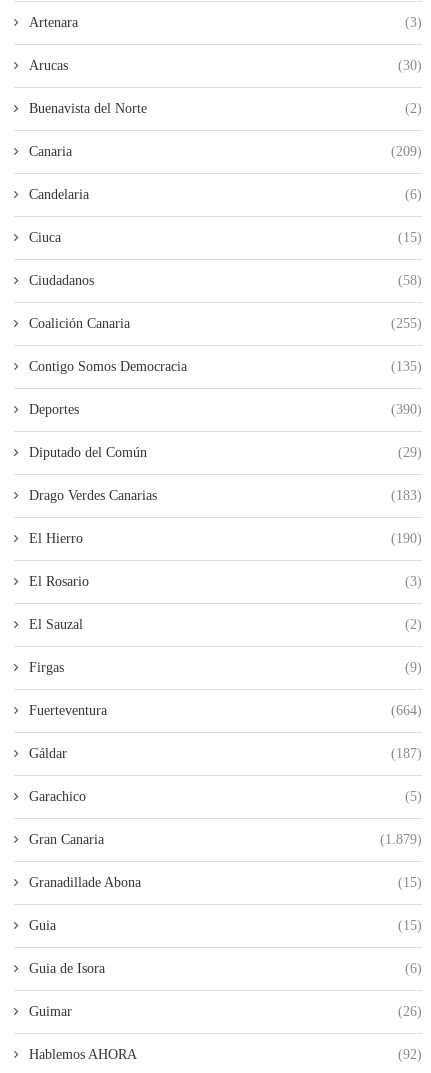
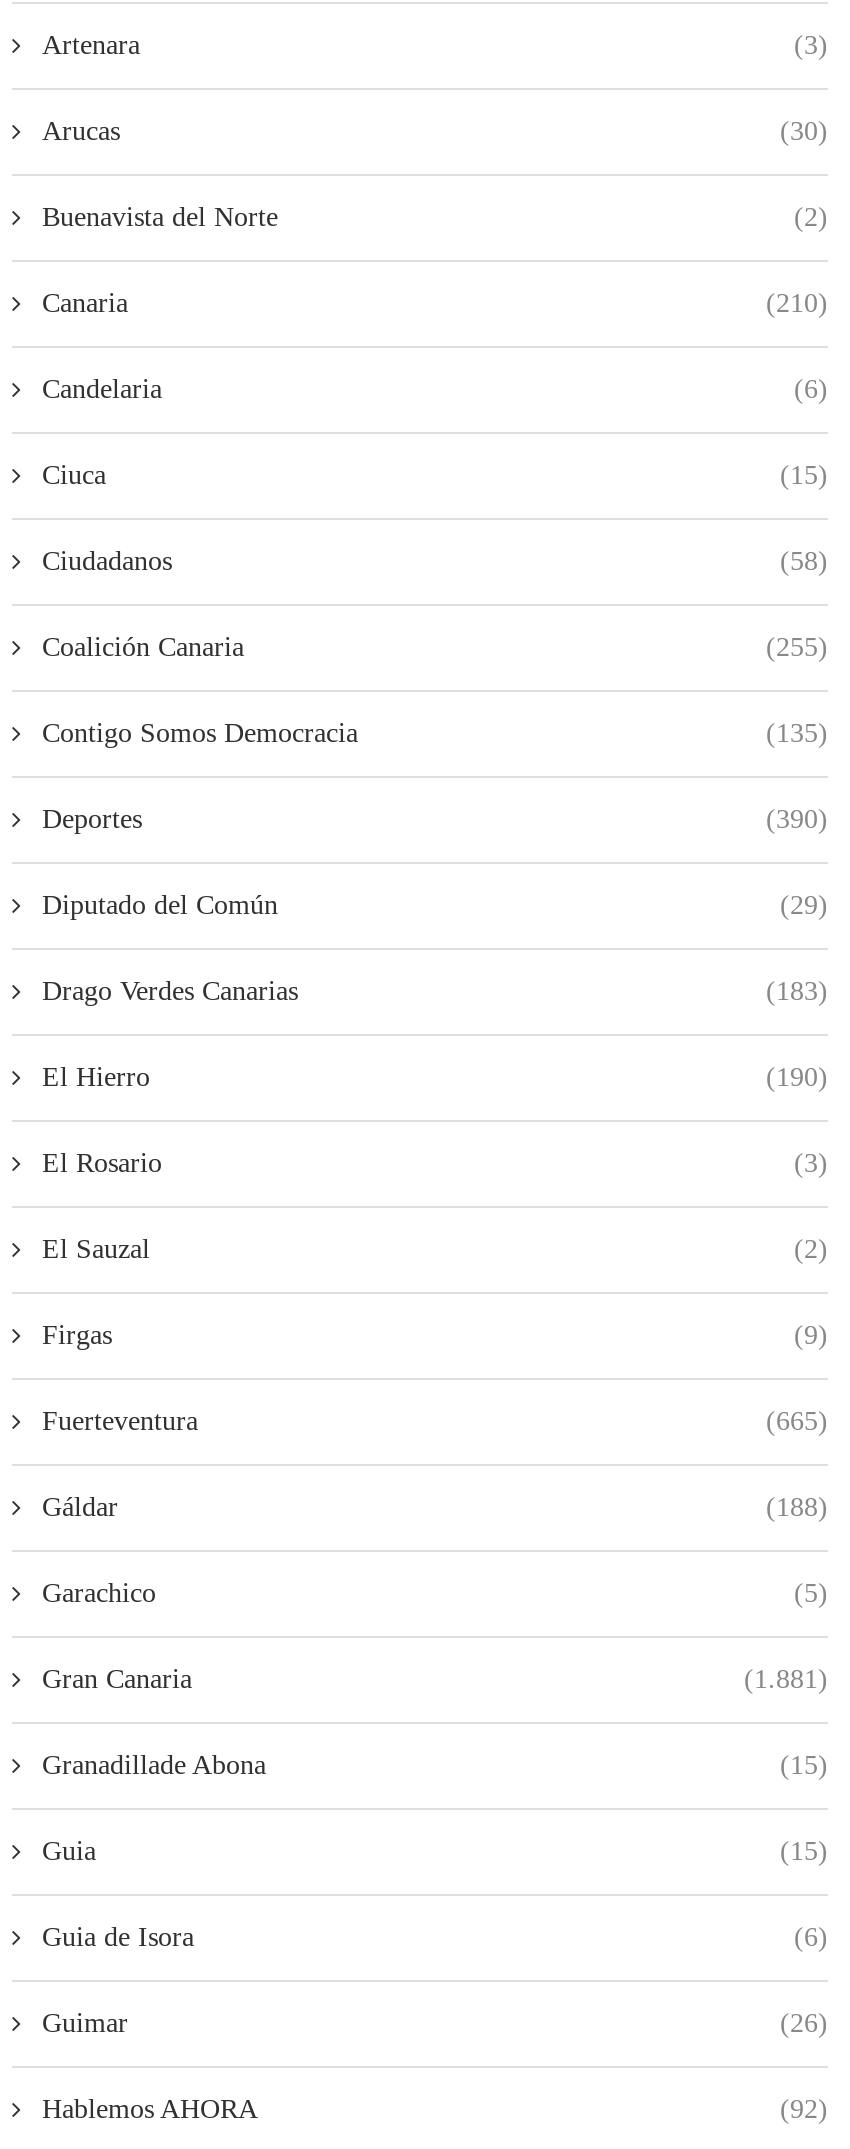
- (209)
+ (210)

- (664)
+ (665)

- (187)
+ (188)

- (1.879)
+ (1.881)
